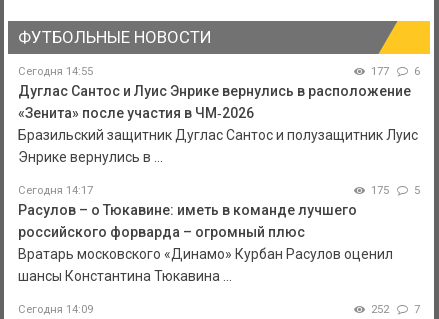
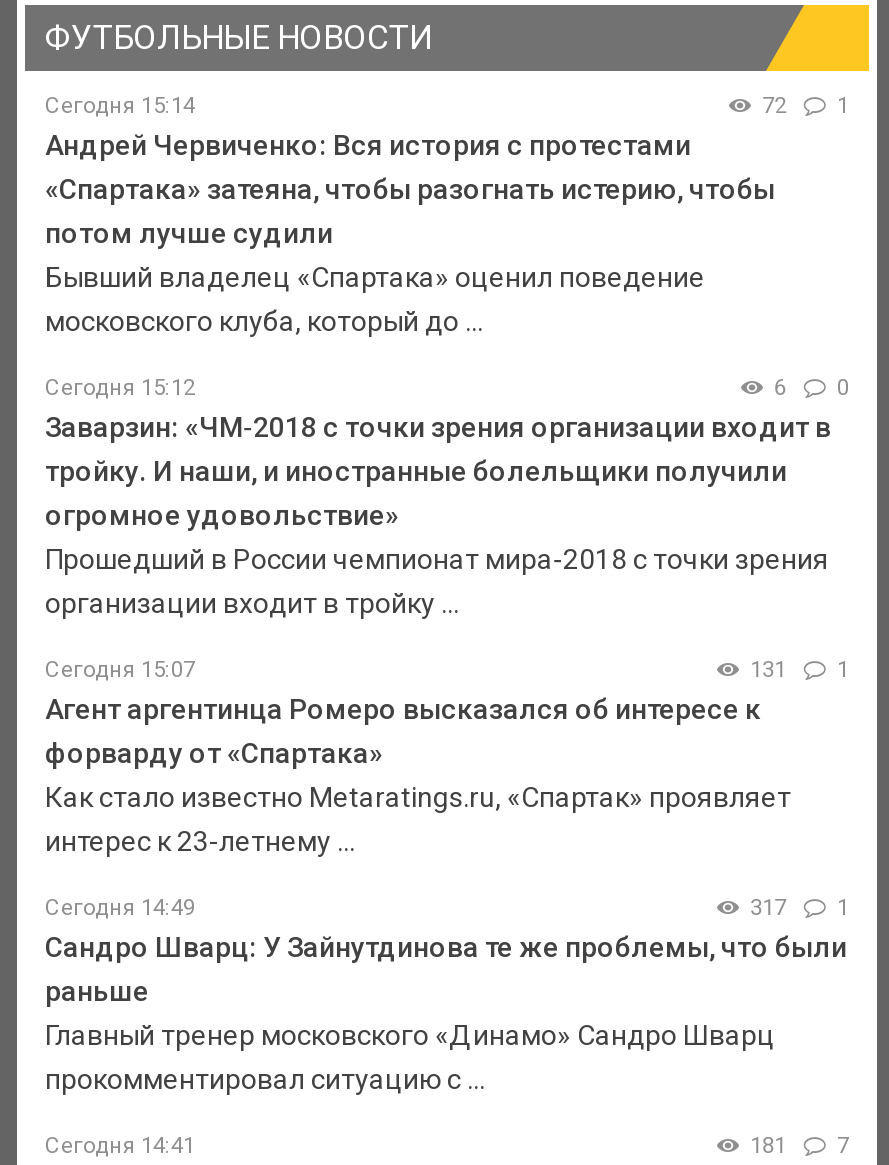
- Сегодня 14:55
- 177
+ Сегодня 15:14
+ 72
+ 1
+ Андрей Червиченко: Вся история с протестами
+ «Спартака» затеяна, чтобы разогнать истерию, чтобы
+ потом лучше судили
+ Бывший владелец «Спартака» оценил поведение
+ московского клуба, который до ...
+ Сегодня 15:12

- Дуглас Сантос и Луис Энрике вернулись в расположение
- «Зенита» после участия в ЧМ‑2026
- Бразильский защитник Дуглас Сантос и полузащитник Луис
- Энрике вернулись в ...
- Сегодня 14:17
- 175
- 5
- Расулов – о Тюкавине: иметь в команде лучшего
- российского форварда – огромный плюс
- Вратарь московского «Динамо» Курбан Расулов оценил
- шансы Константина Тюкавина ...
- Сегодня 14:09
- 252
+ 0
+ Заварзин: «ЧМ‑2018 с точки зрения организации входит в
+ тройку. И наши, и иностранные болельщики получили
+ огромное удовольствие»
+ Прошедший в России чемпионат мира‑2018 с точки зрения
+ организации входит в тройку ...
+ Сегодня 15:07
+ 131
+ 1
+ Агент аргентинца Ромеро высказался об интересе к
+ форварду от «Спартака»
+ Как стало известно Metaratings.ru, «Спартак» проявляет
+ интерес к 23-летнему ...
+ Сегодня 14:49
+ 317
+ 1
+ Сандро Шварц: У Зайнутдинова те же проблемы, что были
+ раньше
+ Главный тренер московского «Динамо» Сандро Шварц
+ прокомментировал ситуацию с ...
+ Сегодня 14:41
+ 181
